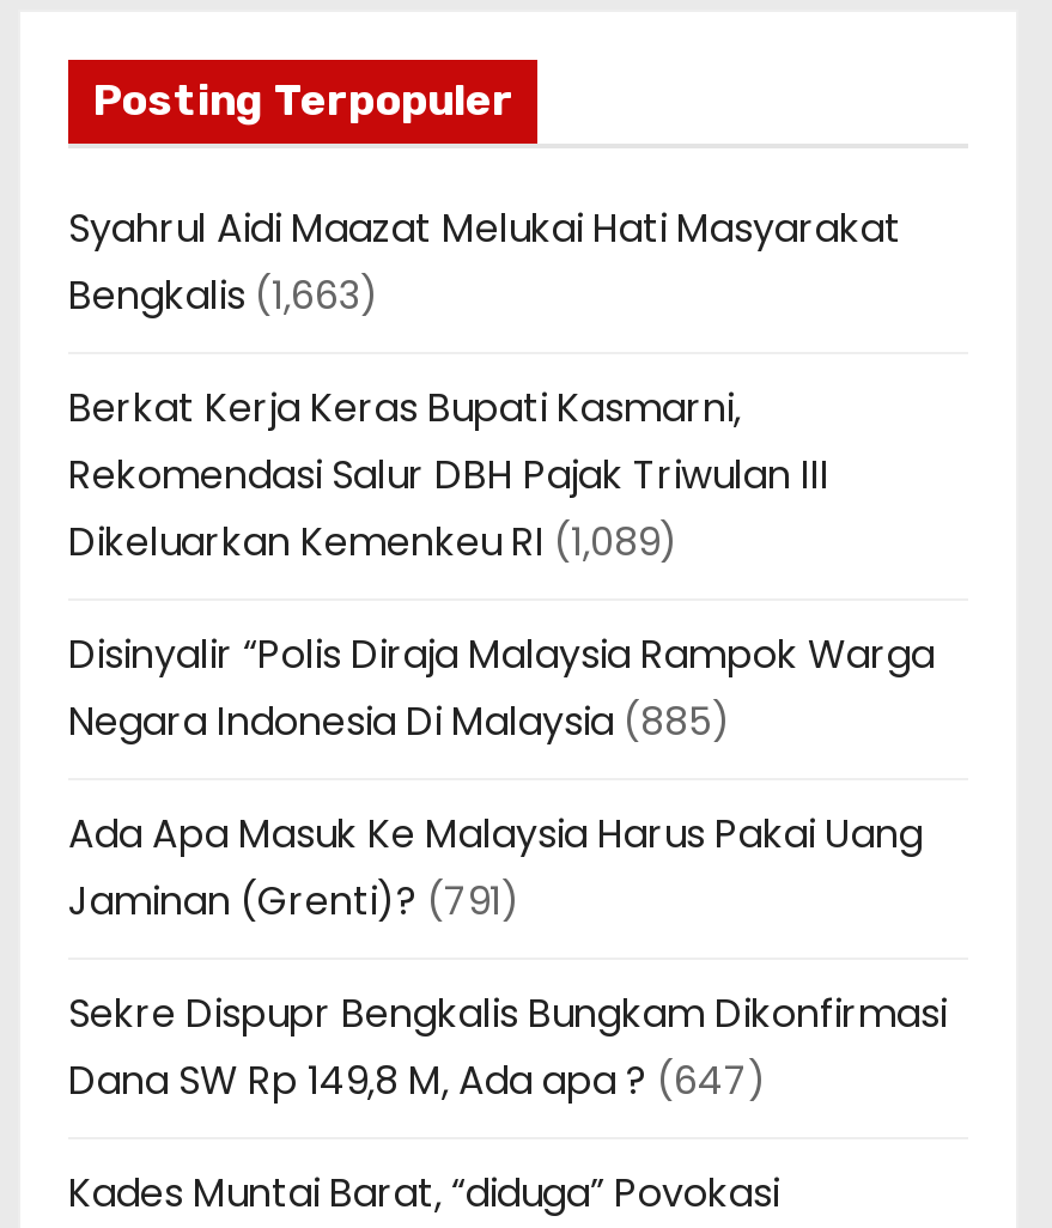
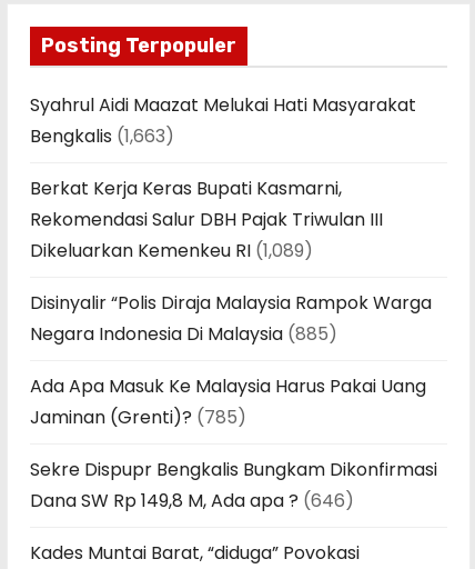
- Jaminan (Grenti)? (791)
+ Jaminan (Grenti)? (785)

- Dana SW Rp 149,8 M, Ada apa ? (647)
+ Dana SW Rp 149,8 M, Ada apa ? (646)
